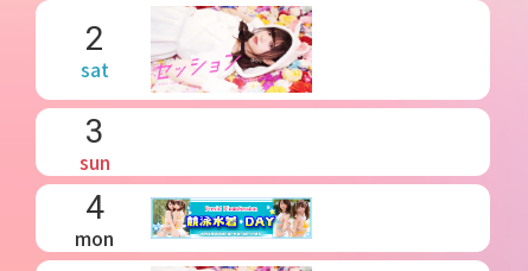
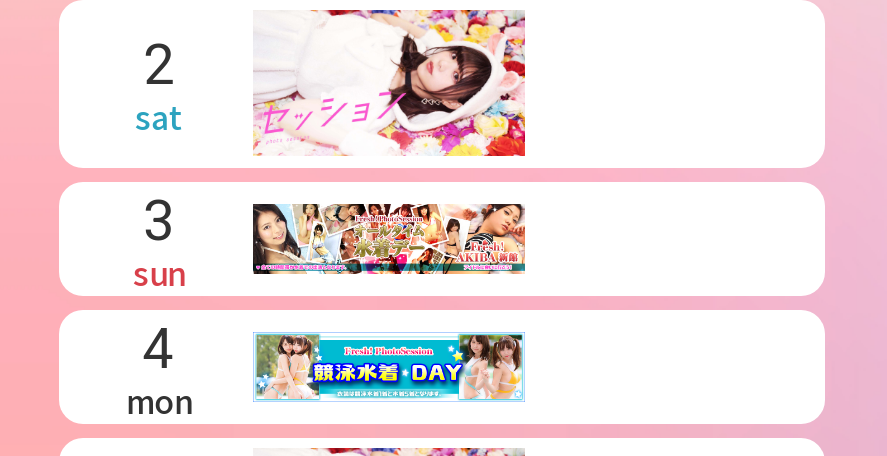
+ [image]
